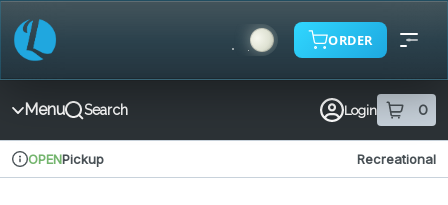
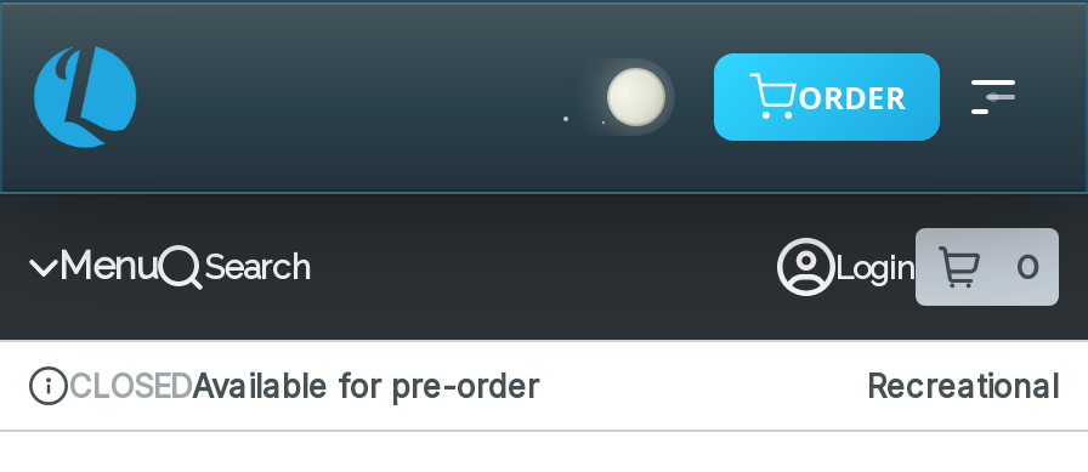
- OPENPickup
+ CLOSEDAvailable for pre-order
